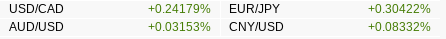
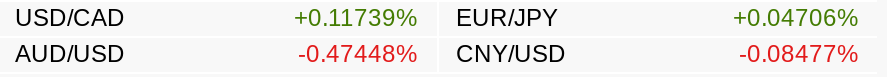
- +0.24179% EUR/JPY
+ +0.11739% EUR/JPY

- +0.30422%
+ +0.04706%

- +0.03153% CNY/USD
+ -0.47448% CNY/USD

- +0.08332%
+ -0.08477%
